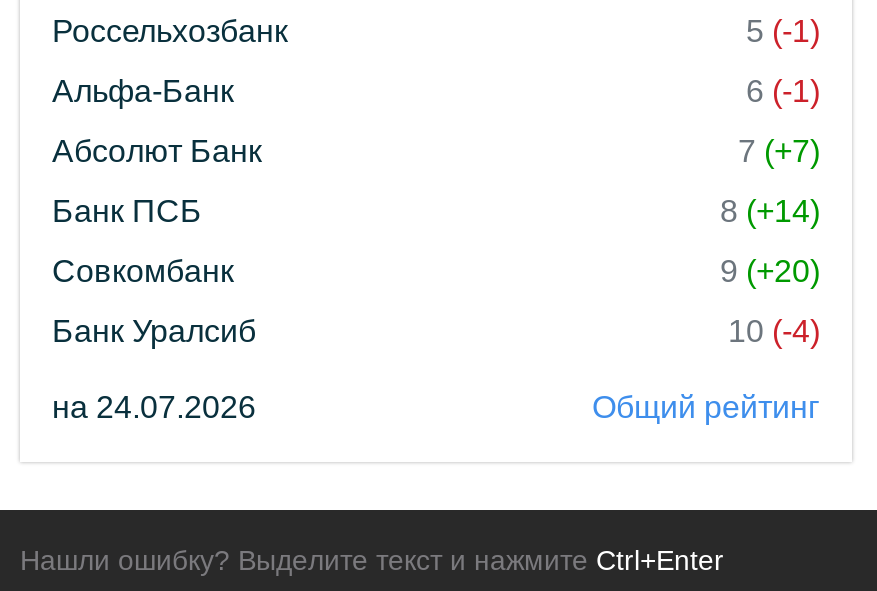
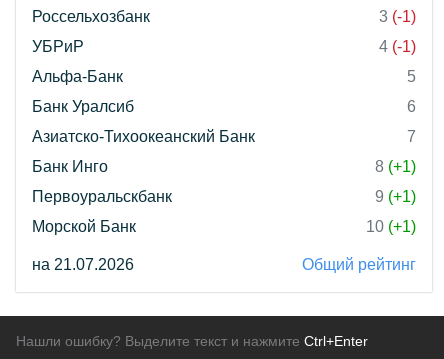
- 5 (-1)
+ 3 (-1)
+ УБРиР
+ 4 (-1)

- 6 (-1)
- Абсолют Банк
- 7 (+7)
- Банк ПСБ
- 8 (+14)
- Совкомбанк
- 9 (+20)
+ 5

- 10 (-4)
- на 24.07.2026
+ 6
+ Азиатско-Тихоокеанский Банк
+ 7
+ Банк Инго
+ 8 (+1)
+ Первоуральскбанк
+ 9 (+1)
+ Морской Банк
+ 10 (+1)
+ на 21.07.2026

moved up: Банк Уралсиб
